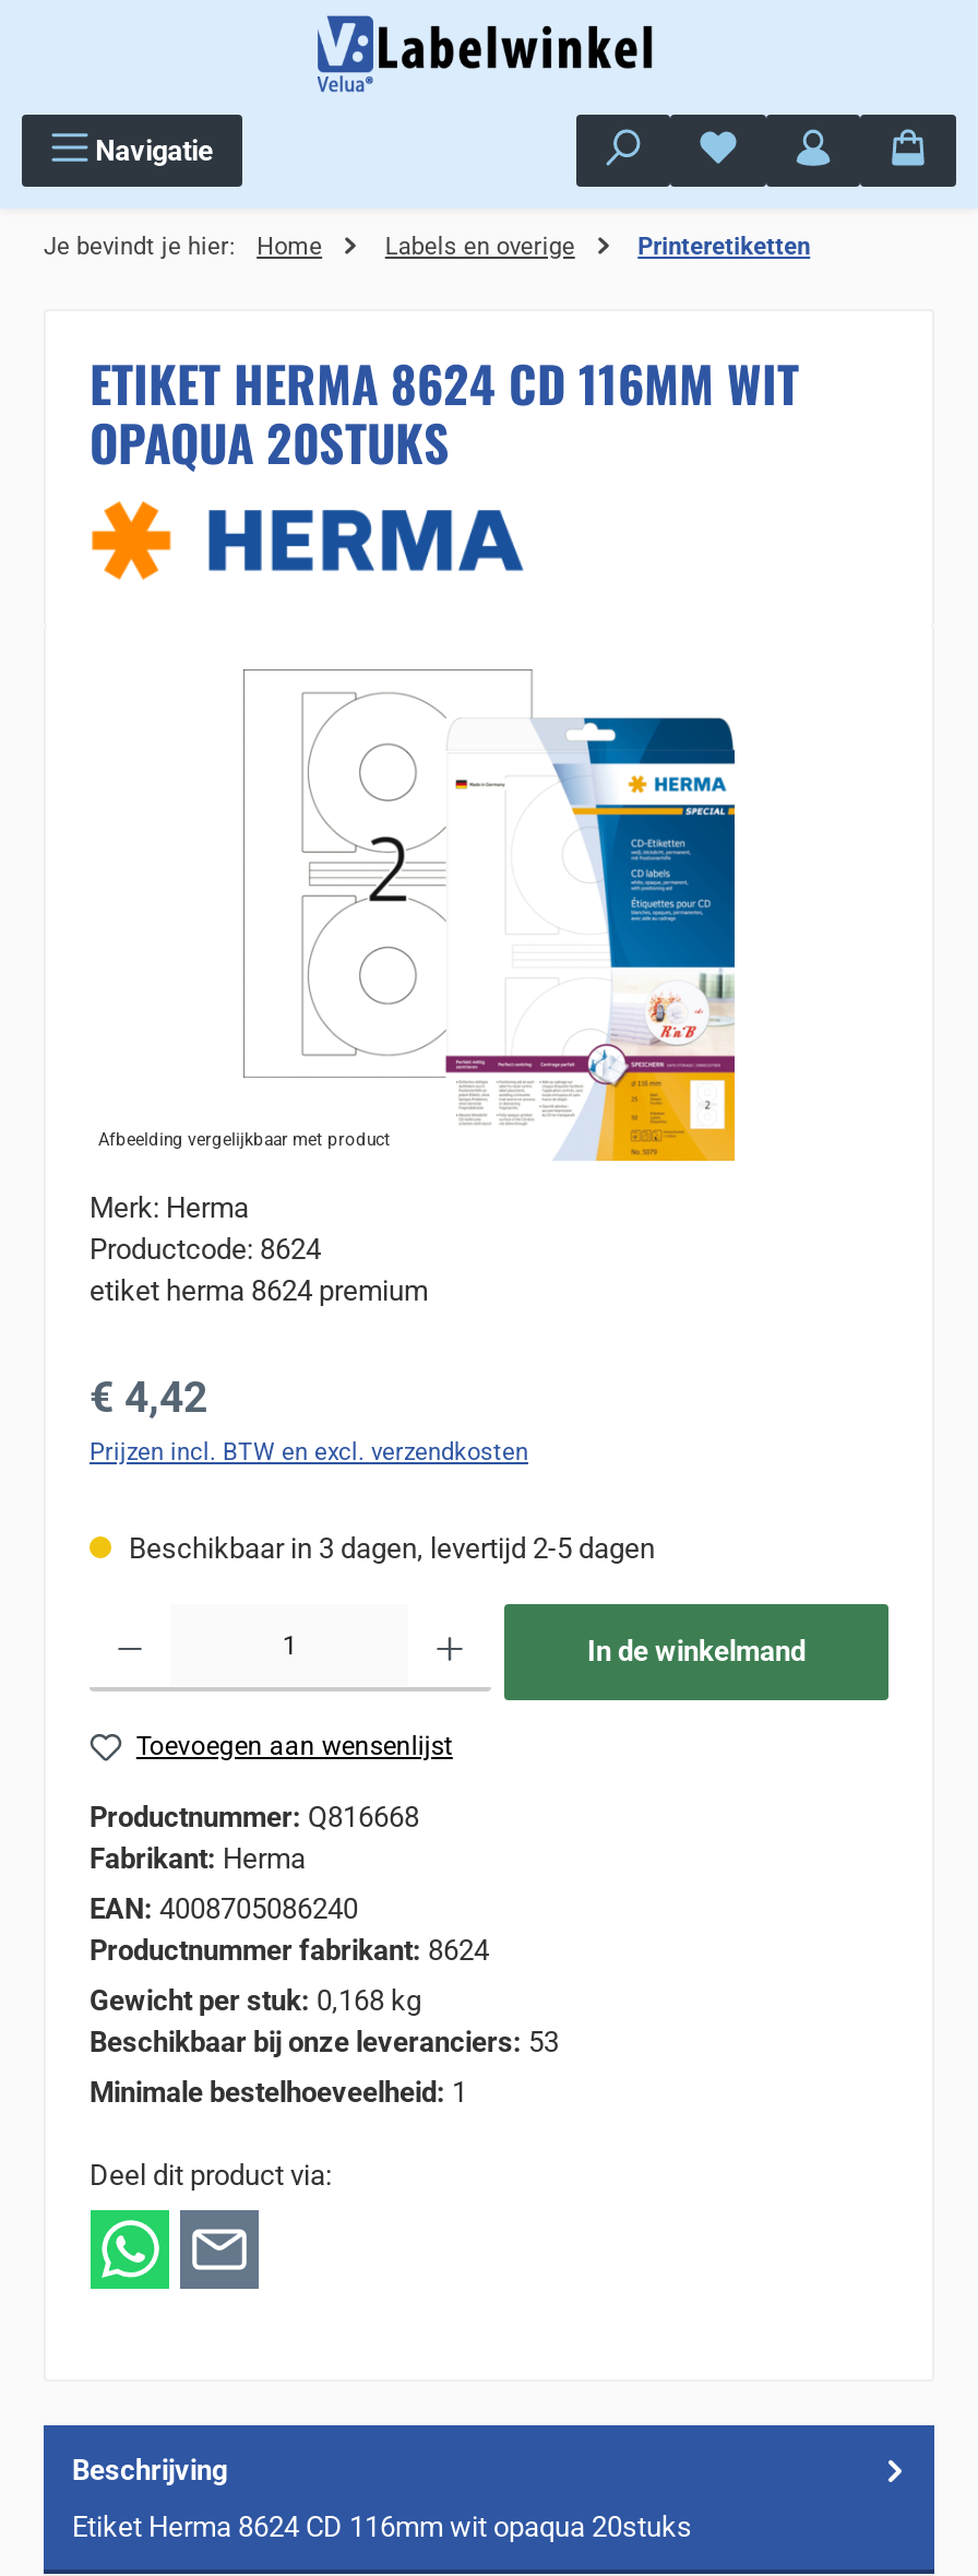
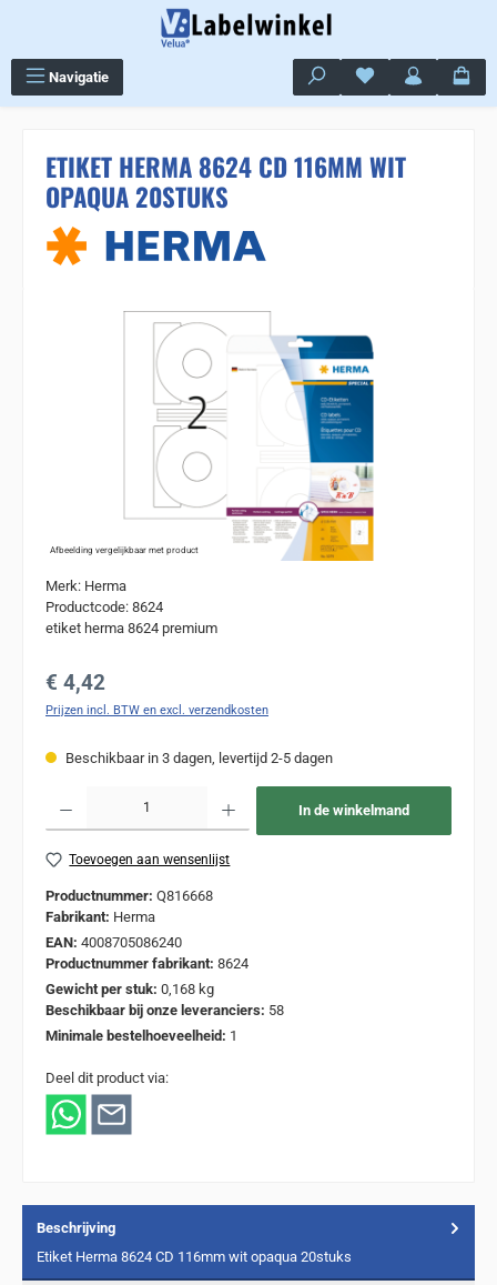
- Je bevindt je hier:
- Home
- Labels en overige
- Printeretiketten

- Beschikbaar bij onze leveranciers: 53
+ Beschikbaar bij onze leveranciers: 58
